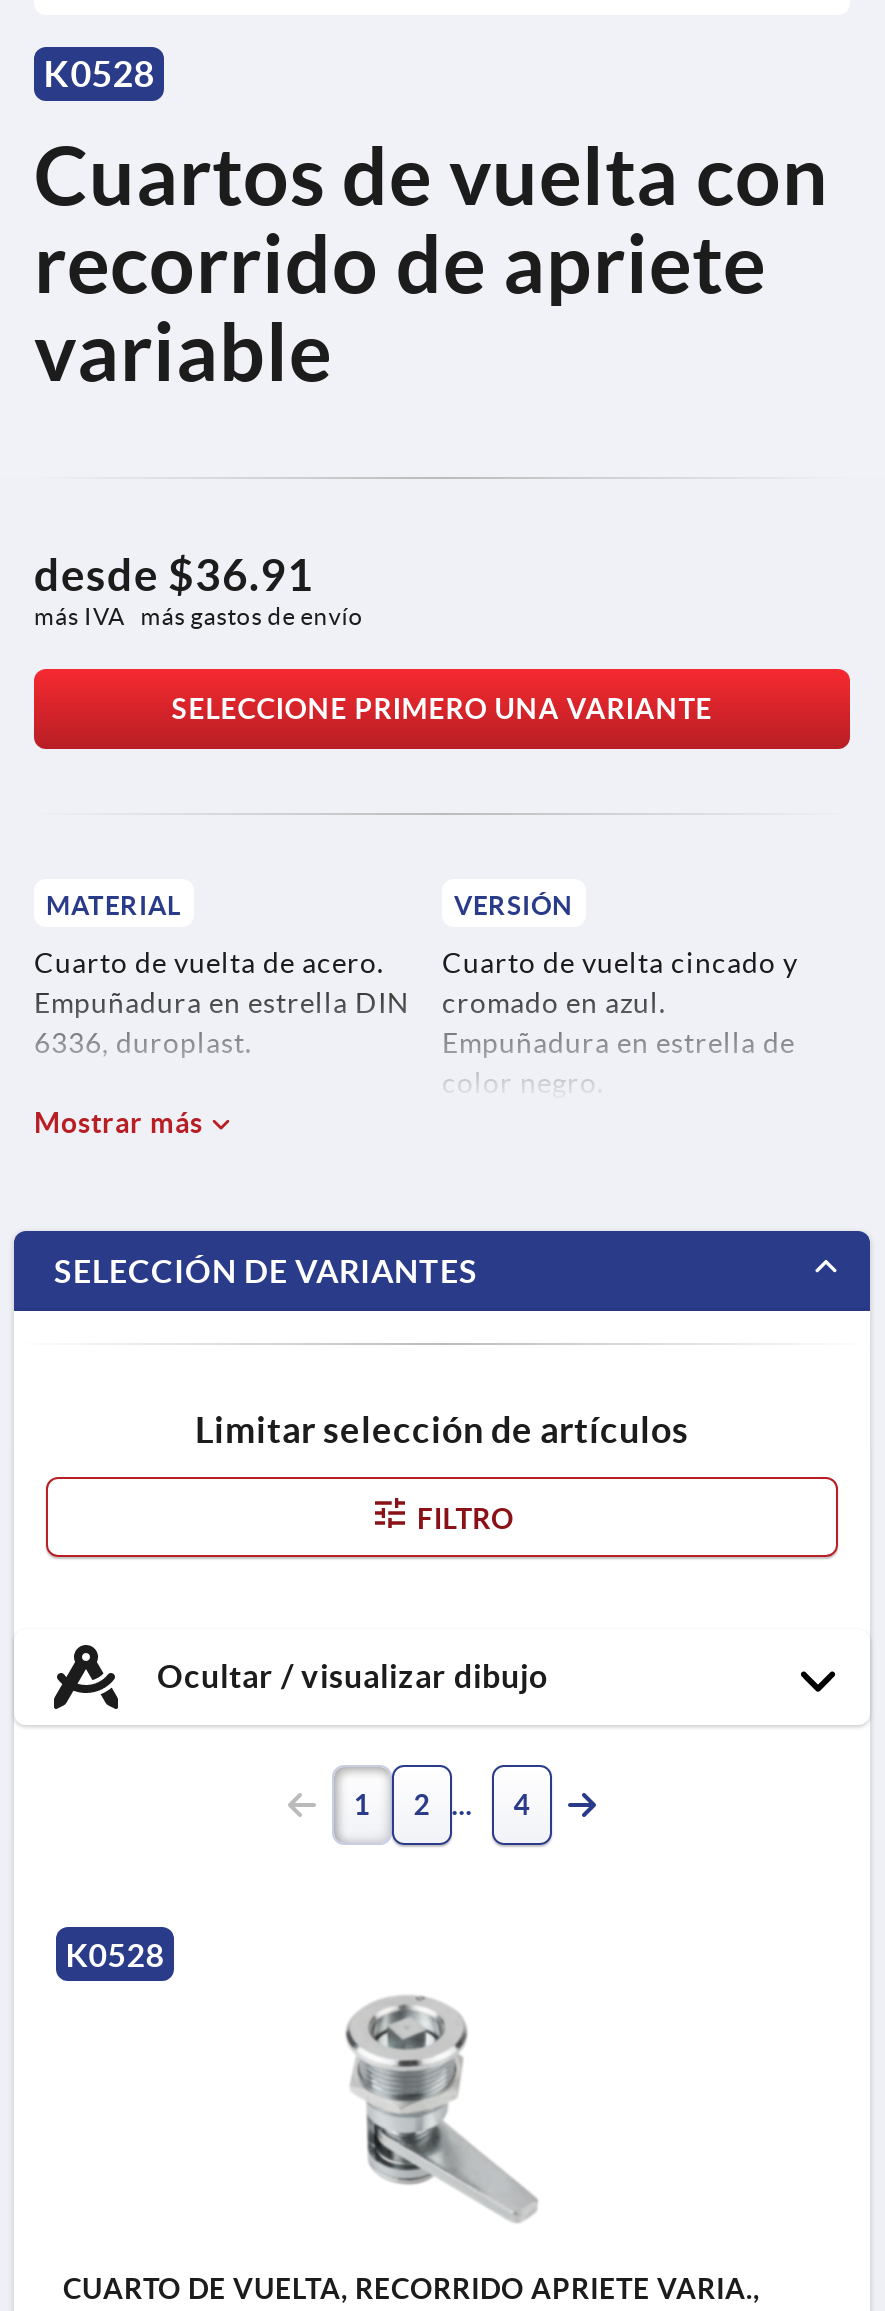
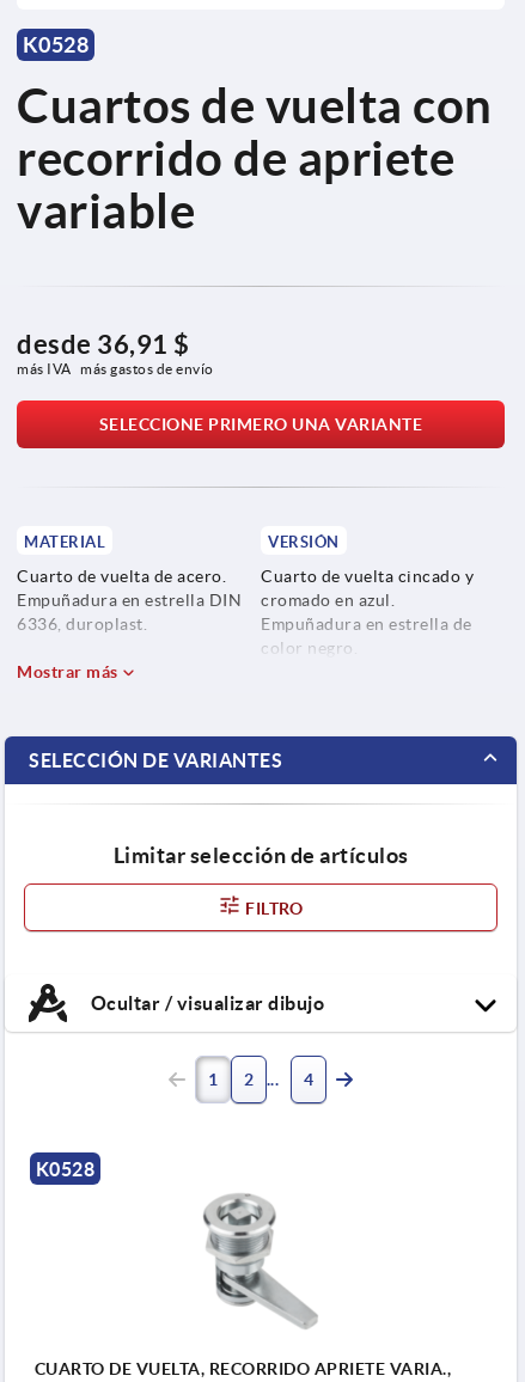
- desde $36.91
+ desde 36,91 $
